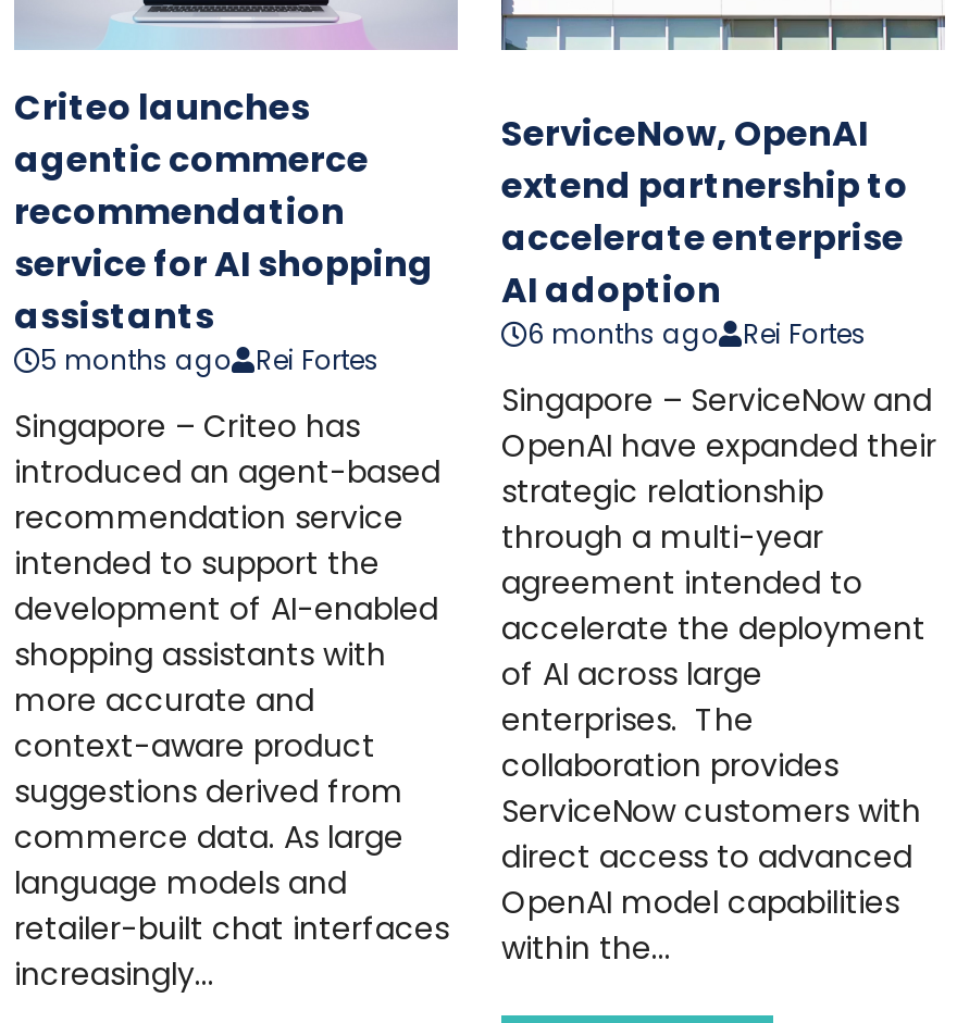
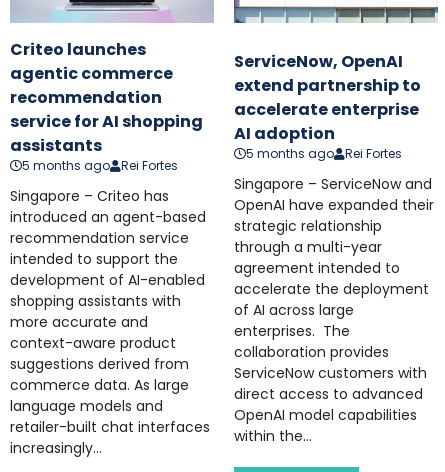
- 6 months ago Rei Fortes
+ 5 months ago Rei Fortes
